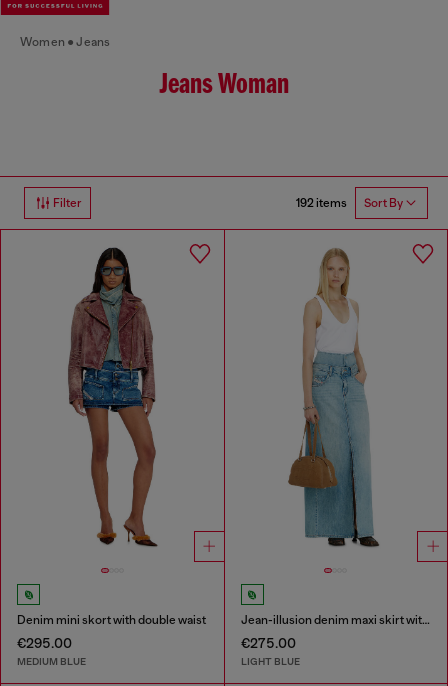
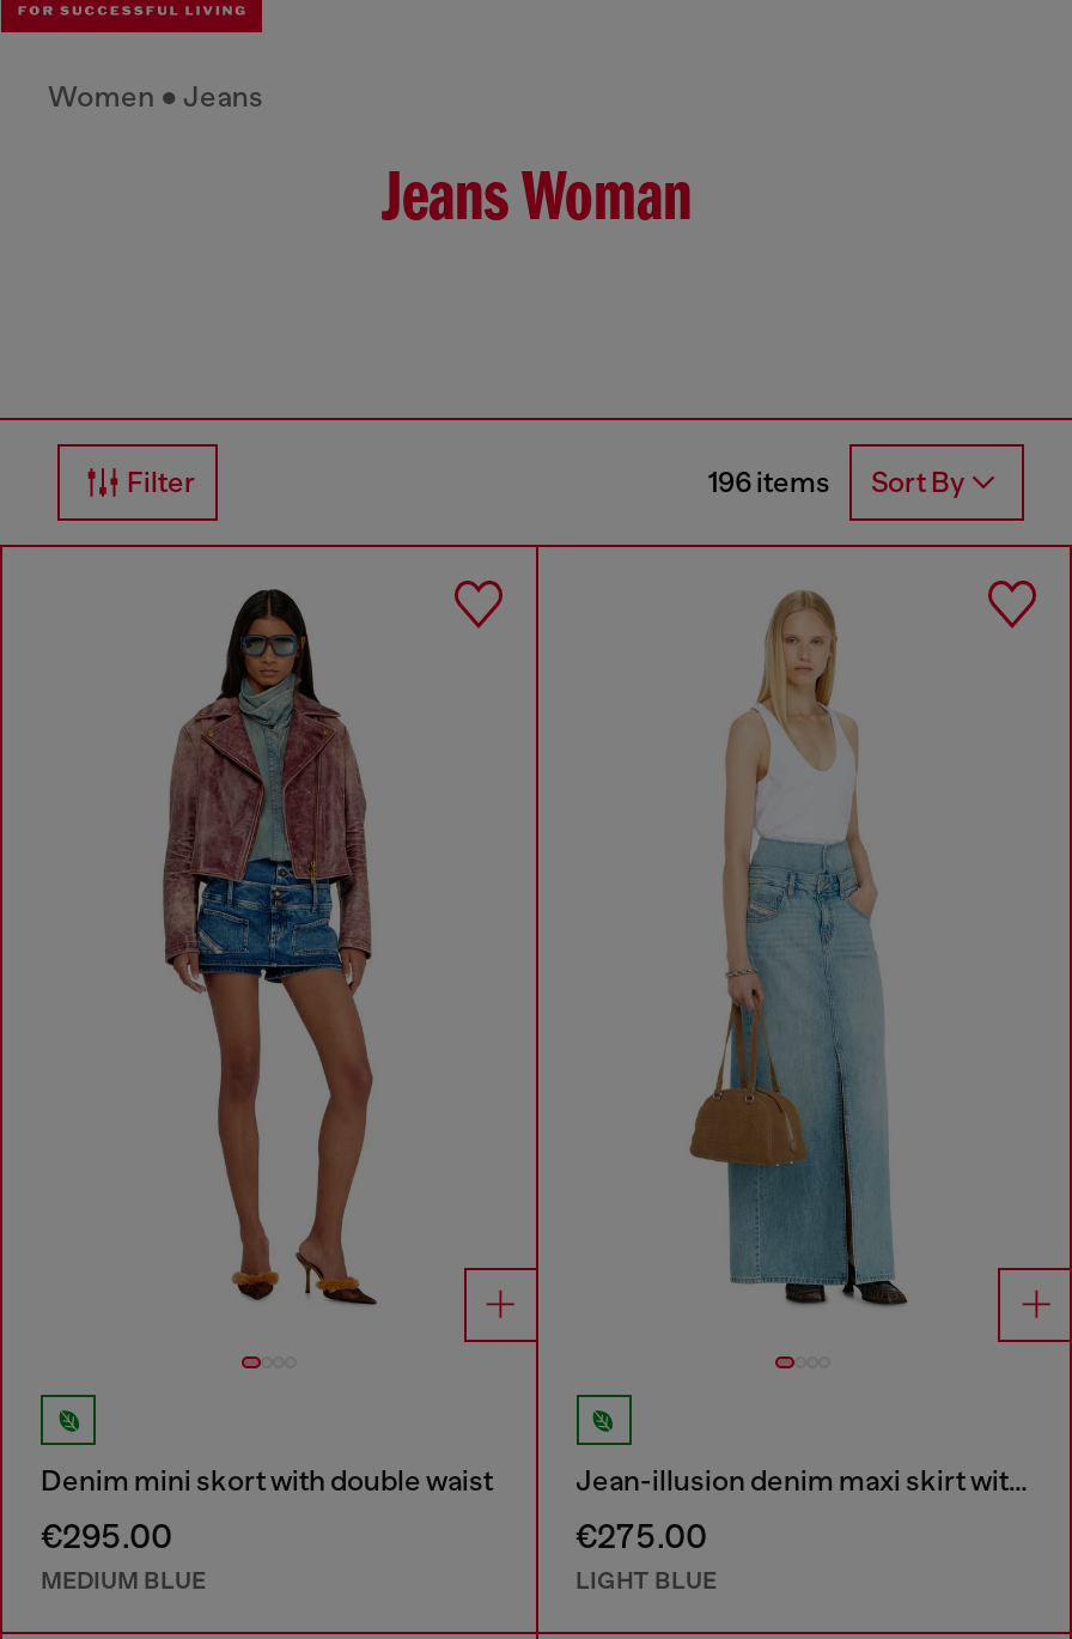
- 192 items Sort By
+ 196 items Sort By
